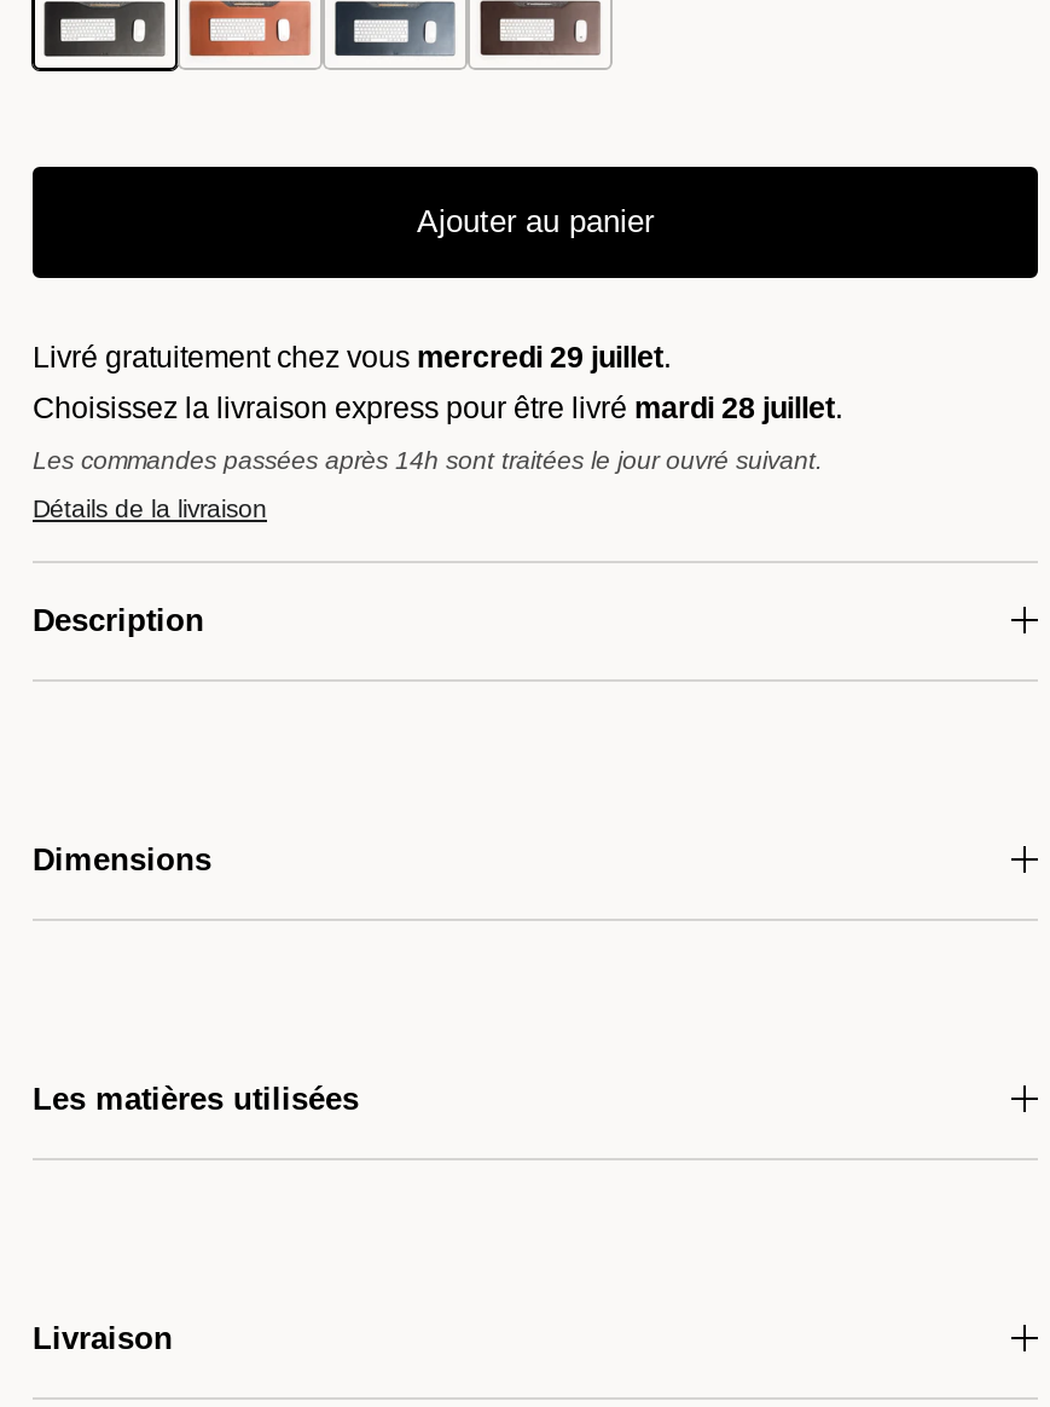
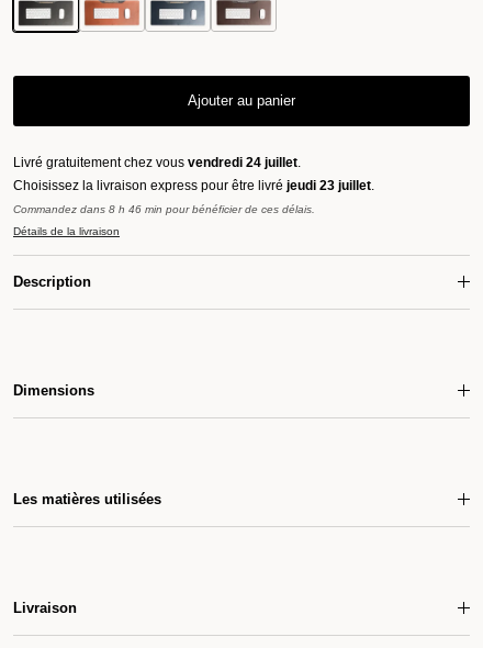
- Livré gratuitement chez vous mercredi 29 juillet.
+ Livré gratuitement chez vous vendredi 24 juillet.

- Choisissez la livraison express pour être livré mardi 28 juillet.
+ Choisissez la livraison express pour être livré jeudi 23 juillet.

- Les commandes passées après 14h sont traitées le jour ouvré suivant.
+ Commandez dans 8 h 46 min pour bénéficier de ces délais.
